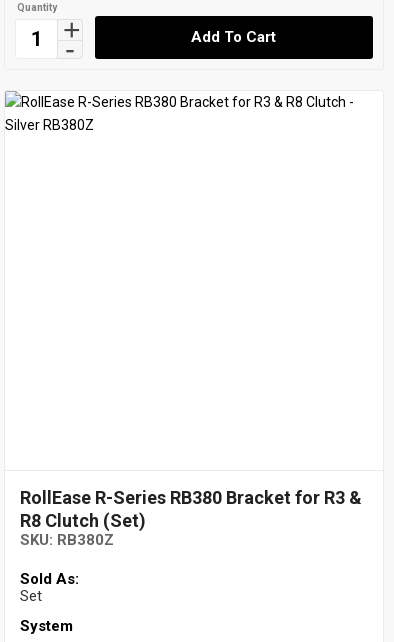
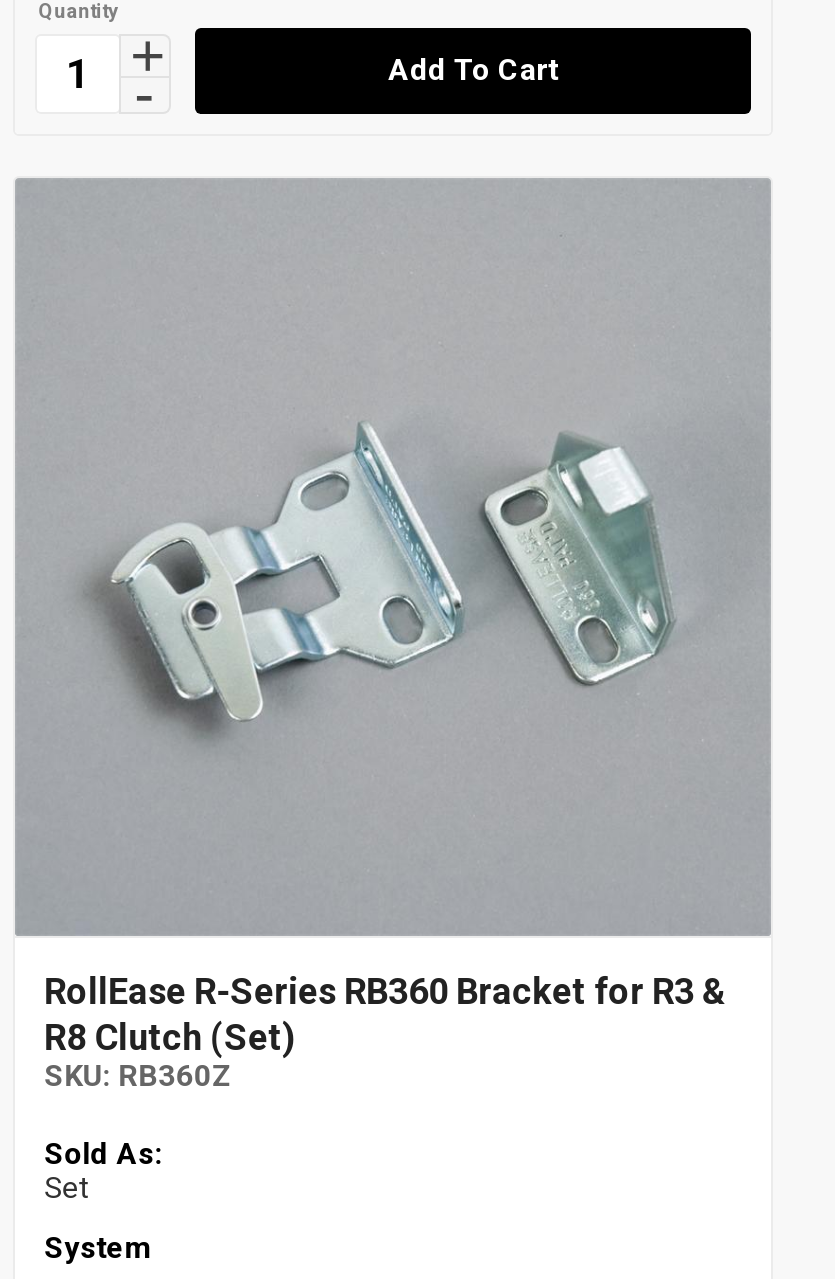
+ [image]

- RollEase R-Series RB380 Bracket for R3 &
+ RollEase R-Series RB360 Bracket for R3 &

- SKU: RB380Z
+ SKU: RB360Z
